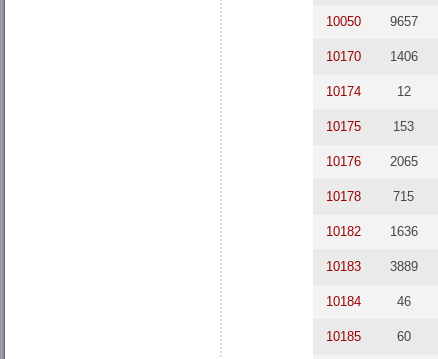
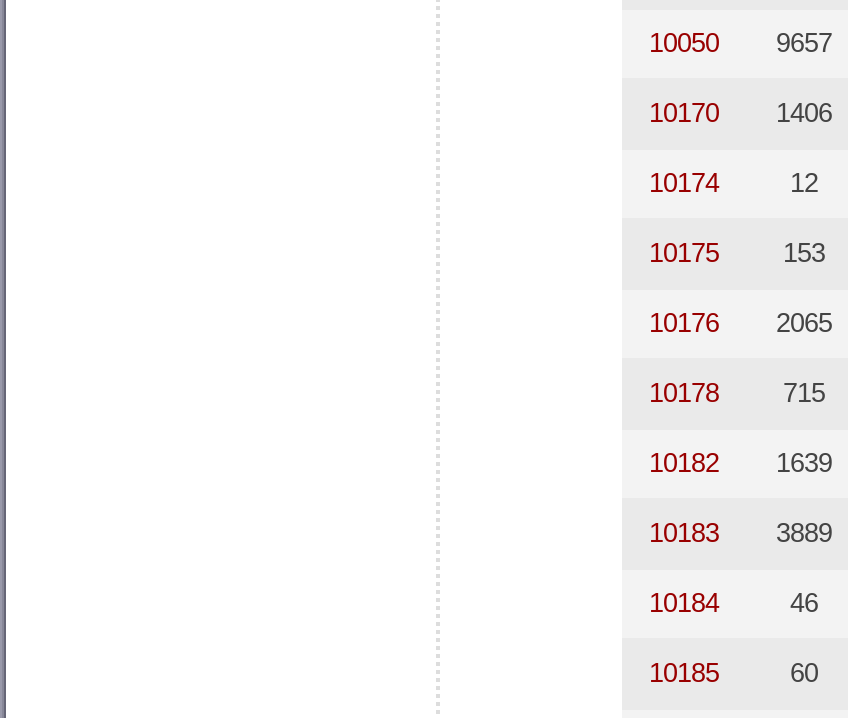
- 10182 1636
+ 10182 1639
